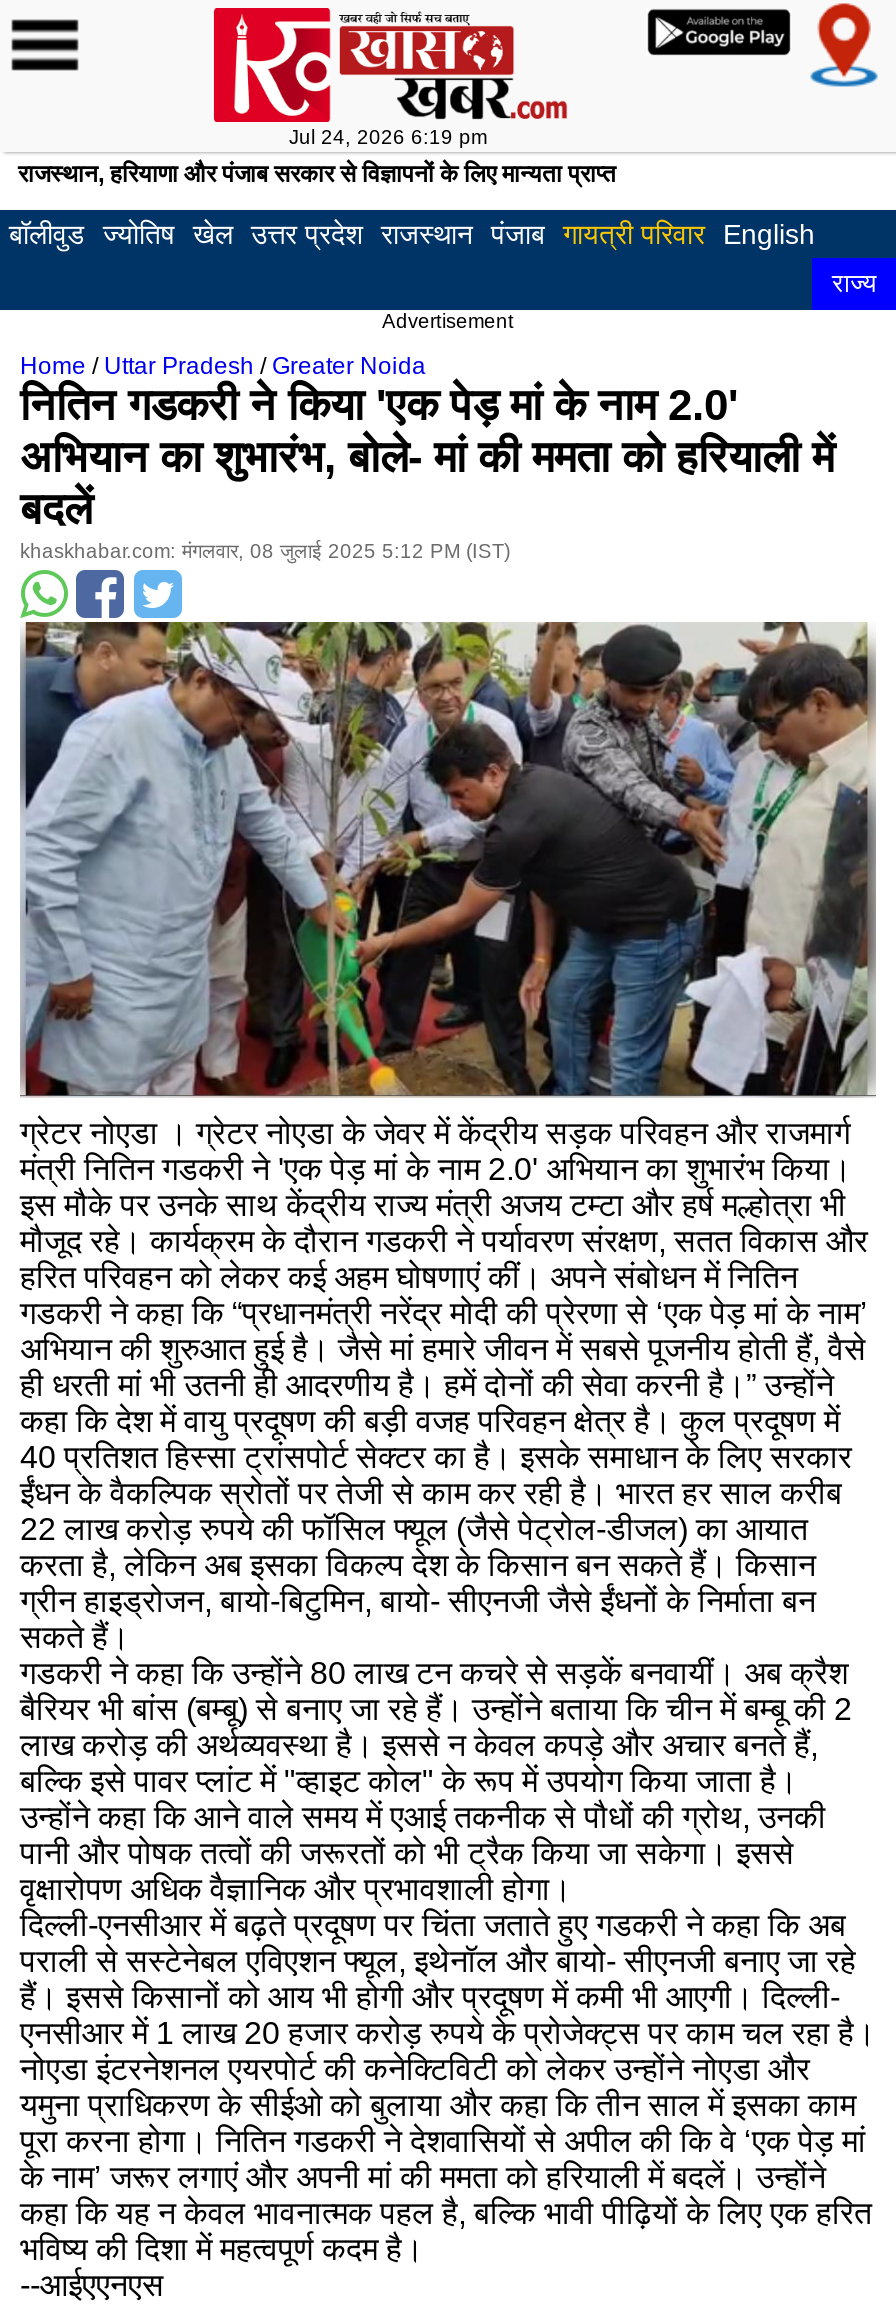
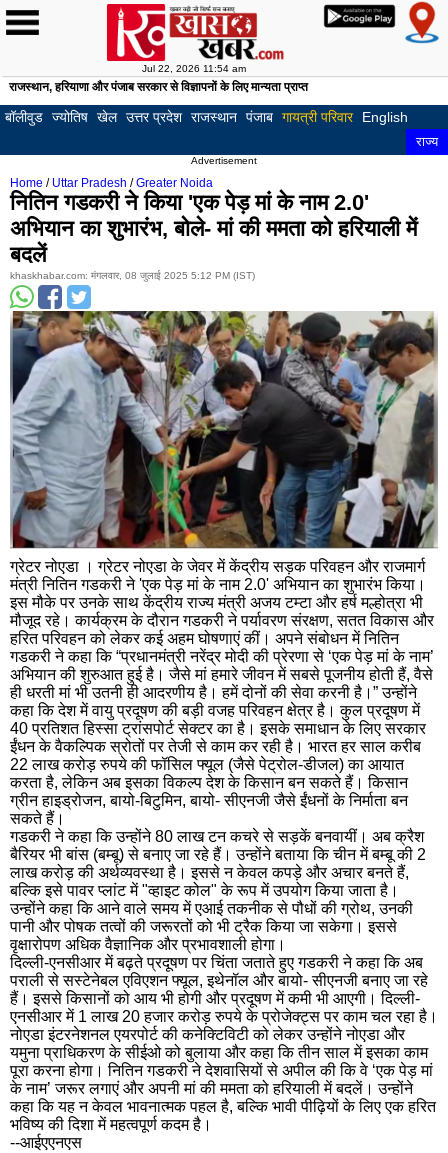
- Jul 24, 2026 6:19 pm
+ Jul 22, 2026 11:54 am
